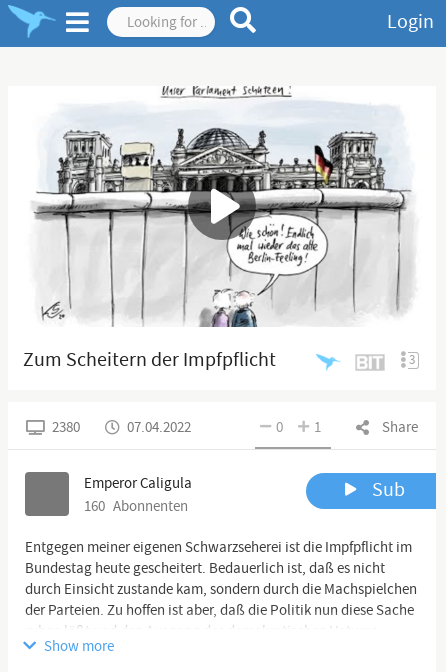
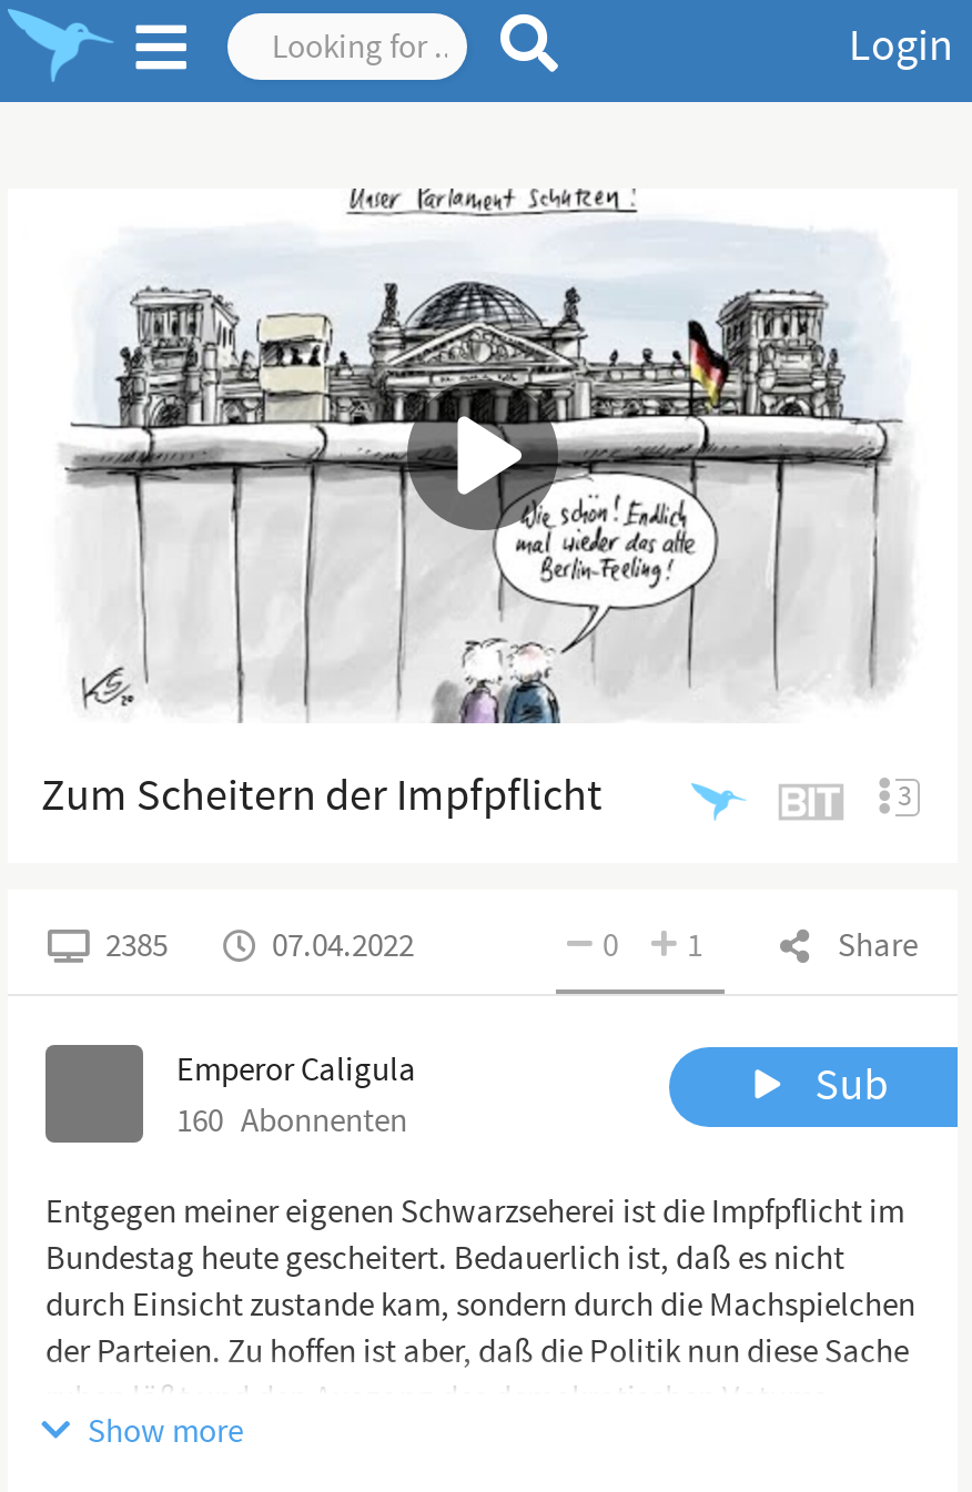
- 2380
+ 2385
